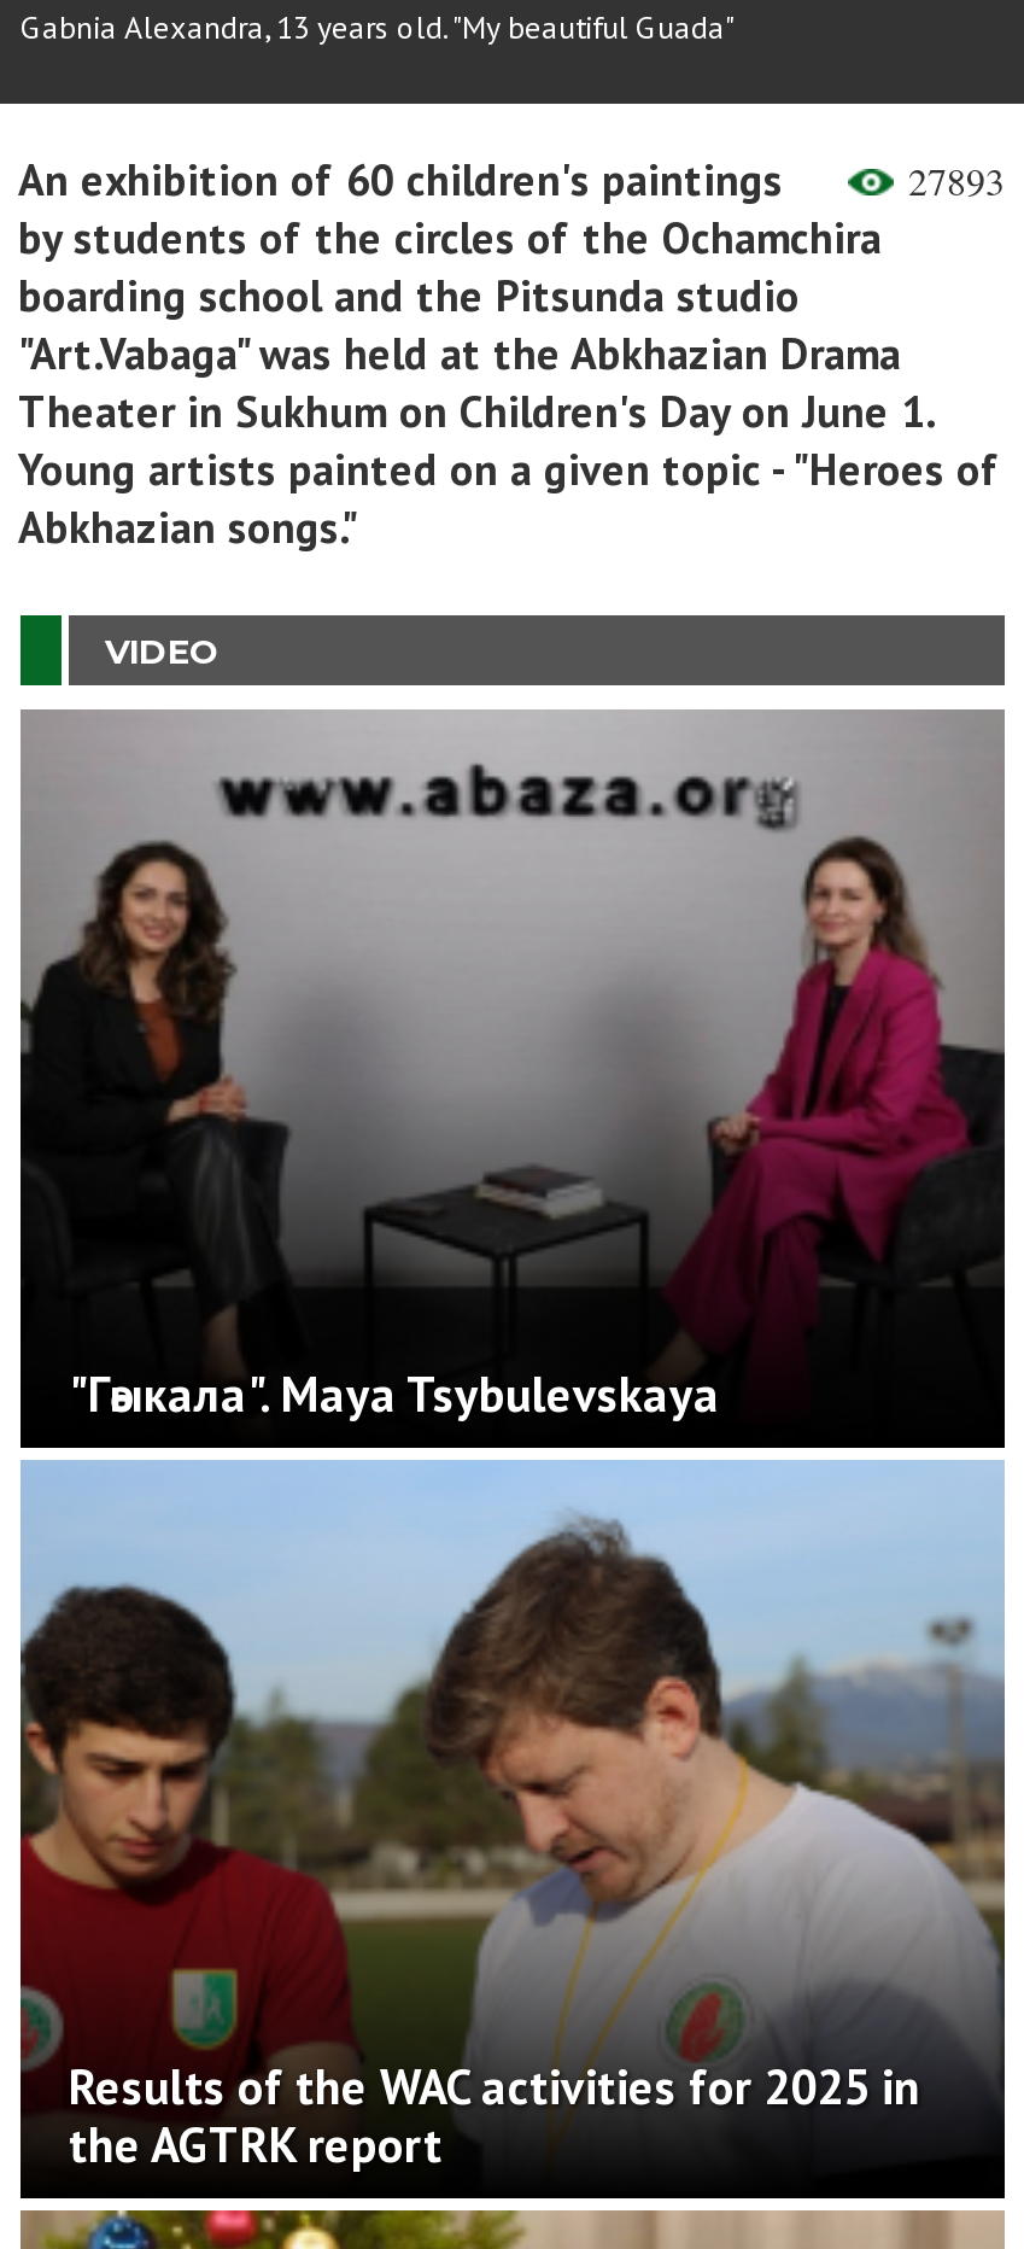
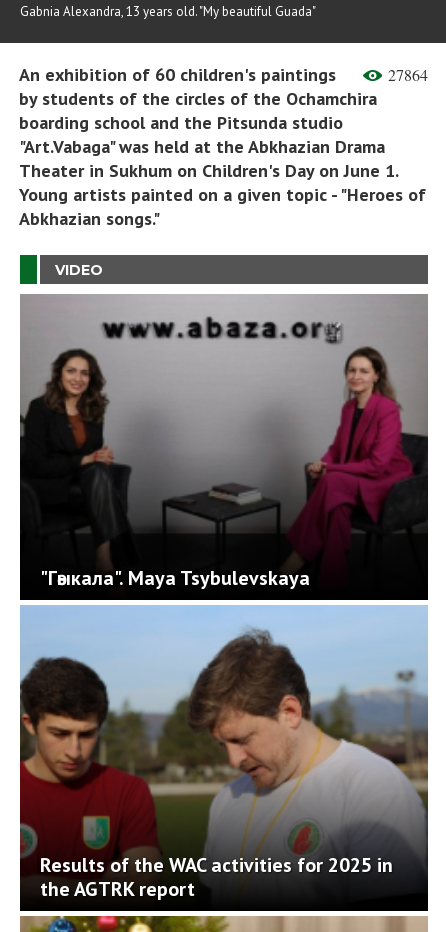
- 27893
+ 27864
